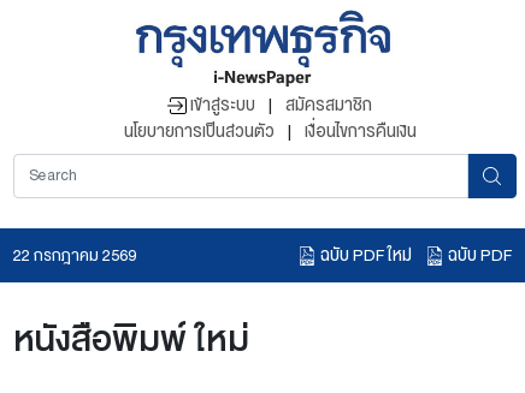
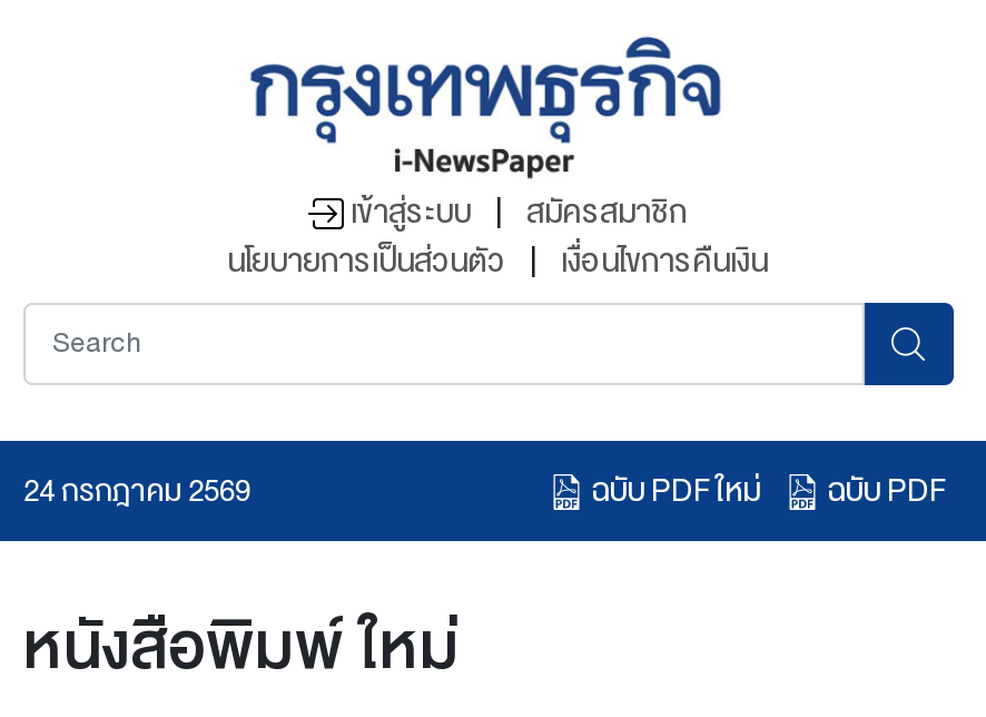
- 22 กรกฎาคม 2569
+ 24 กรกฎาคม 2569
